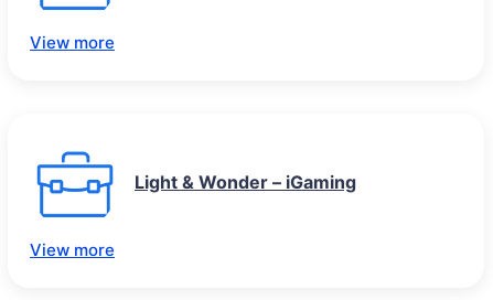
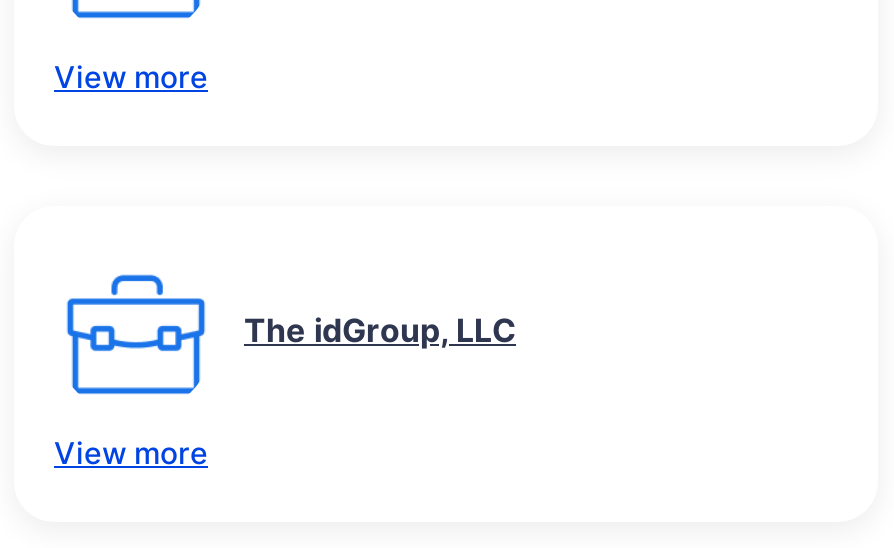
- Light & Wonder – iGaming
+ The idGroup, LLC
